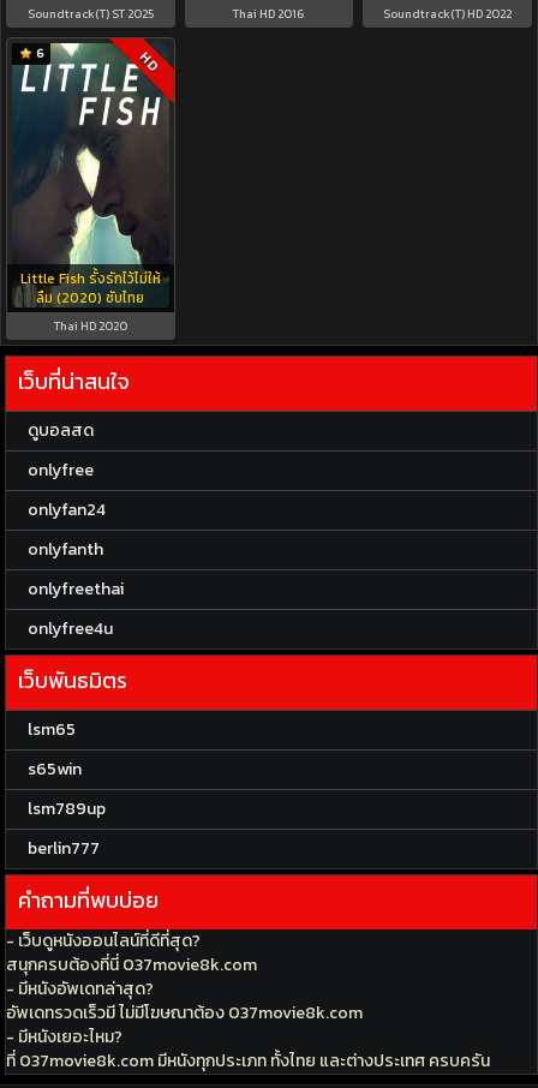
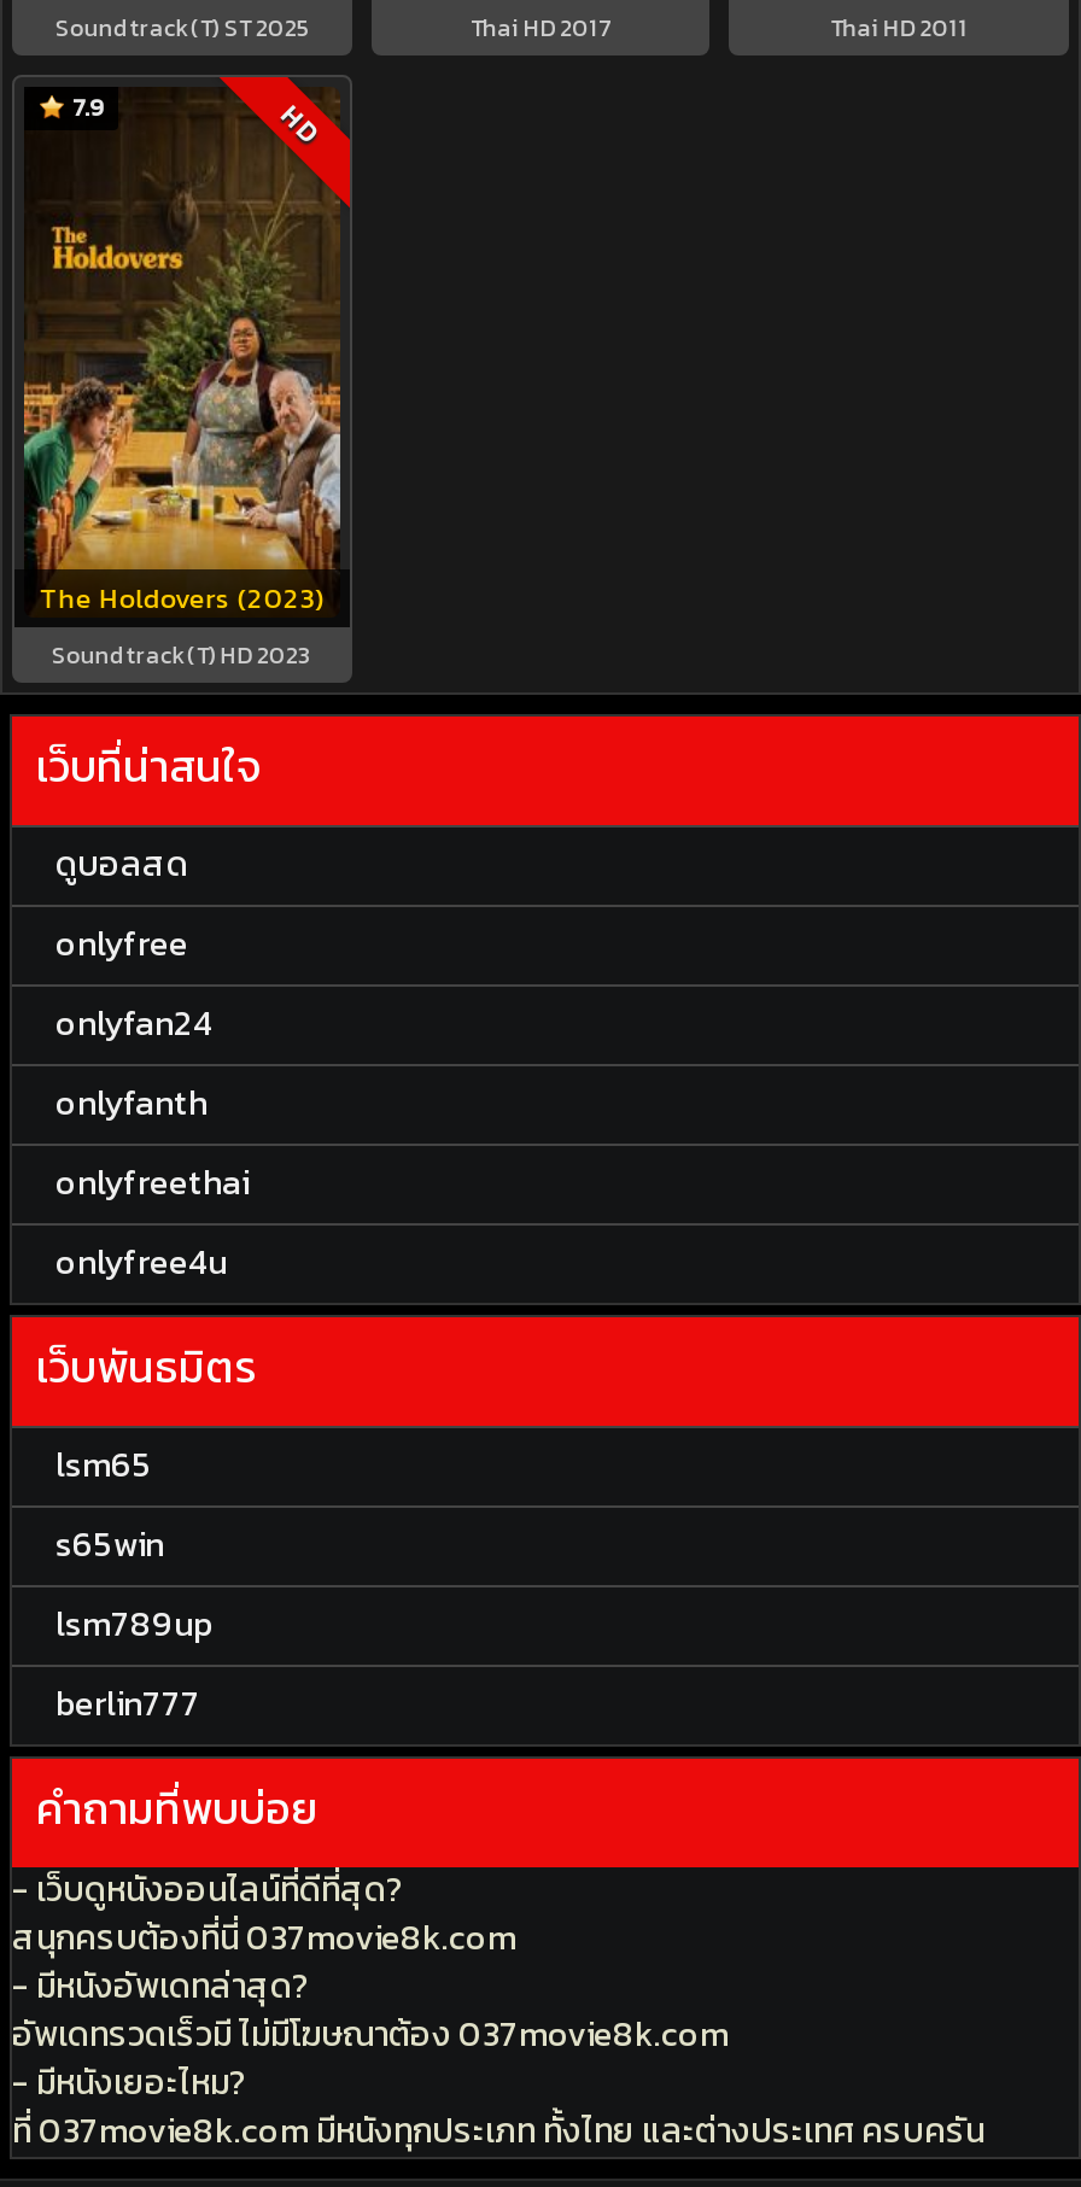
- Thai HD 2016
+ Thai HD 2017

- Soundtrack(T) HD 2022
+ Thai HD 2011

- [image]
- 6
+ [image]
+ 7.9

- Little Fish รั้งรักไว้ไม่ให้
- ลืม (2020) ซับไทย
+ The Holdovers (2023)

- Thai HD 2020
+ Soundtrack(T) HD 2023
